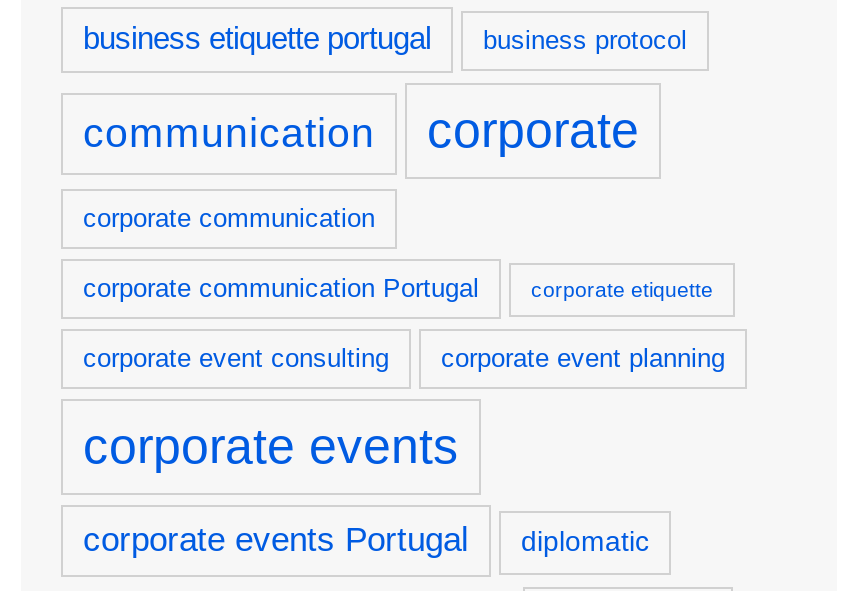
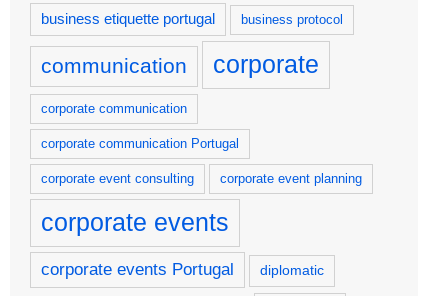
- corporate etiquette
